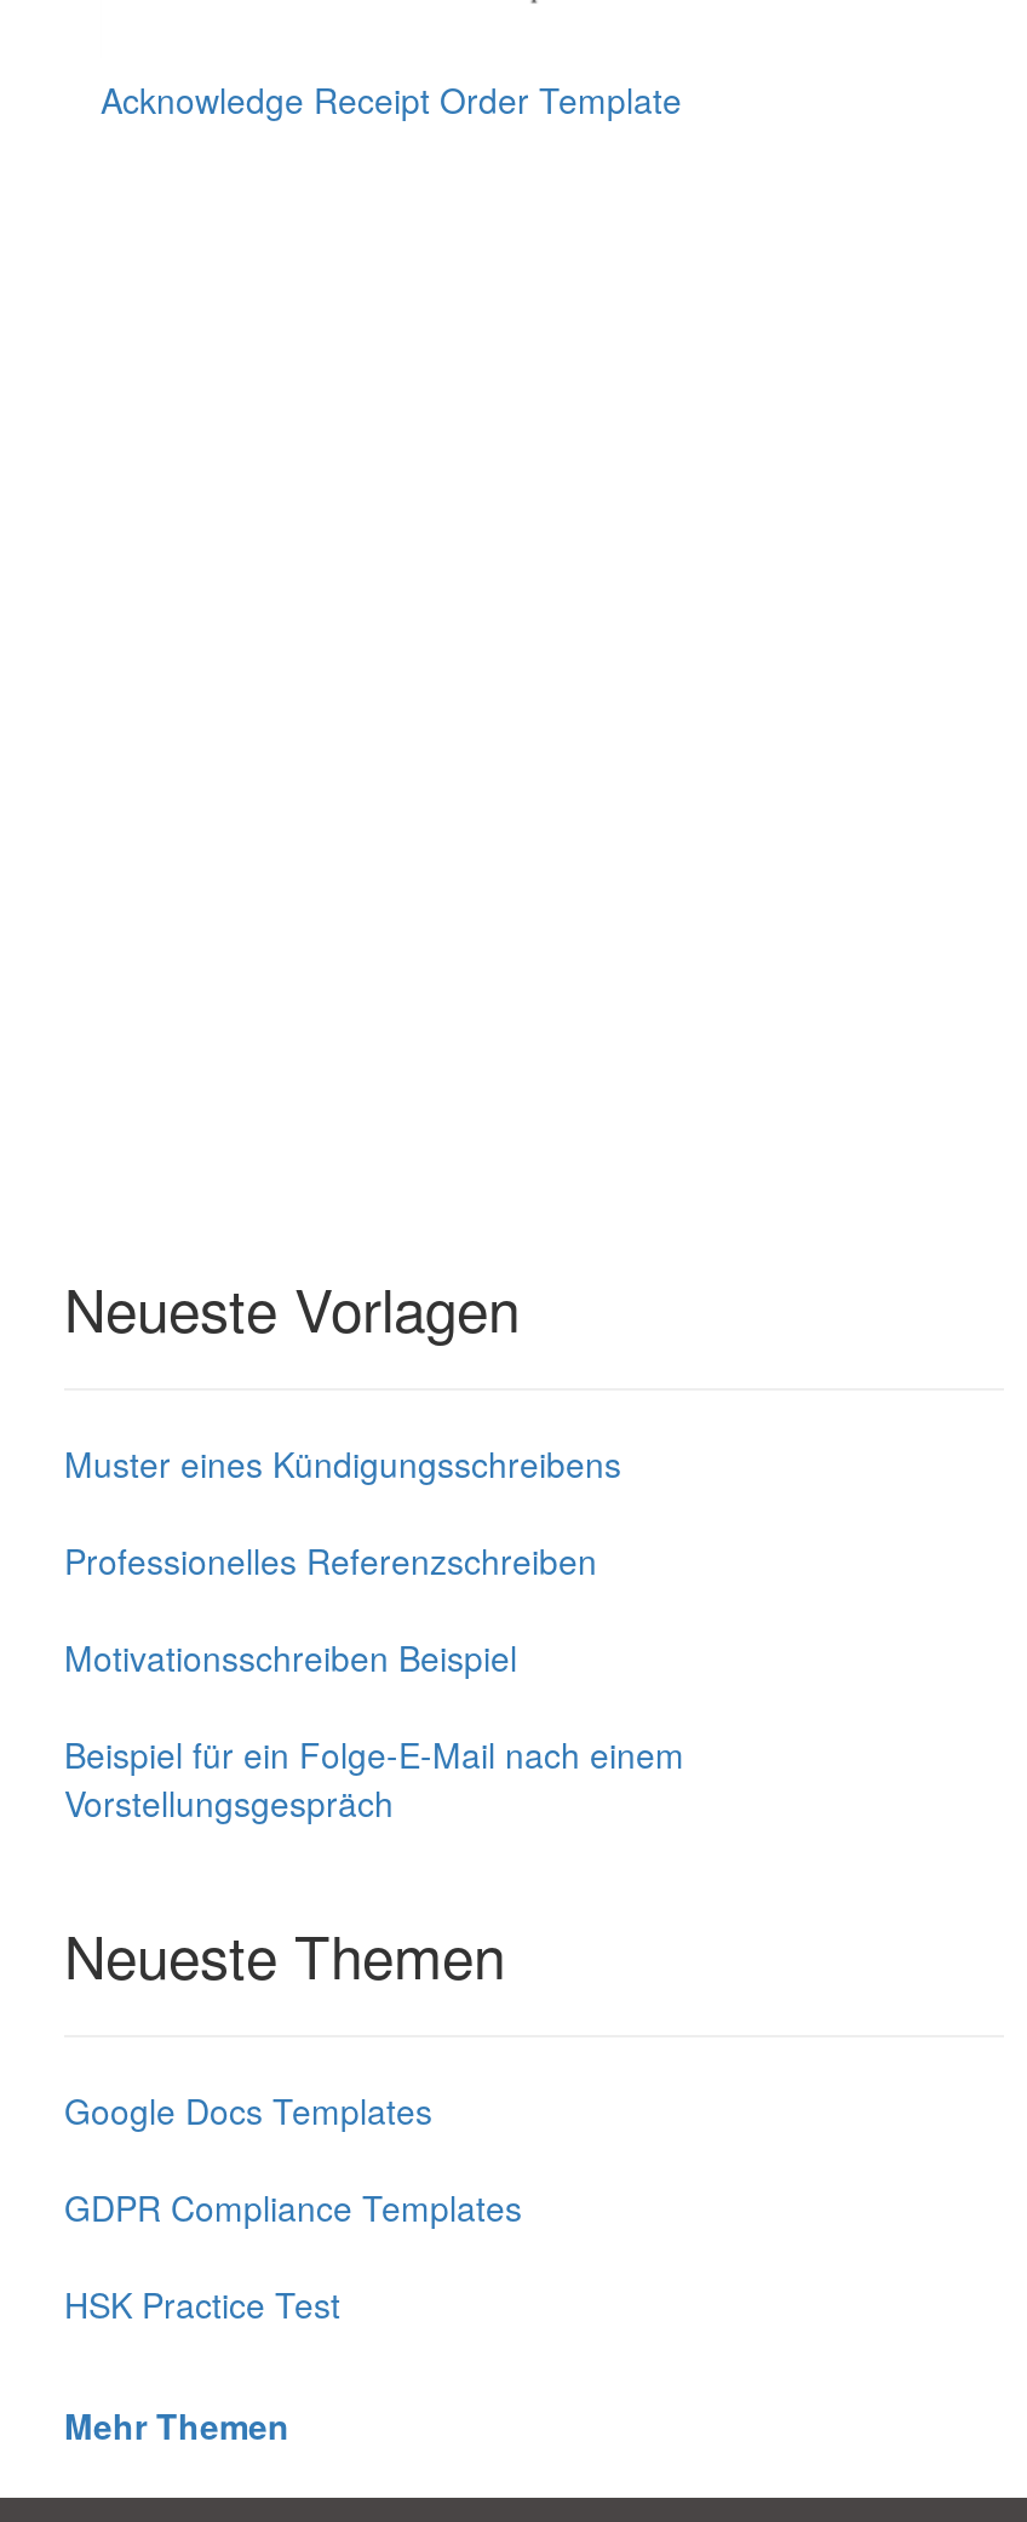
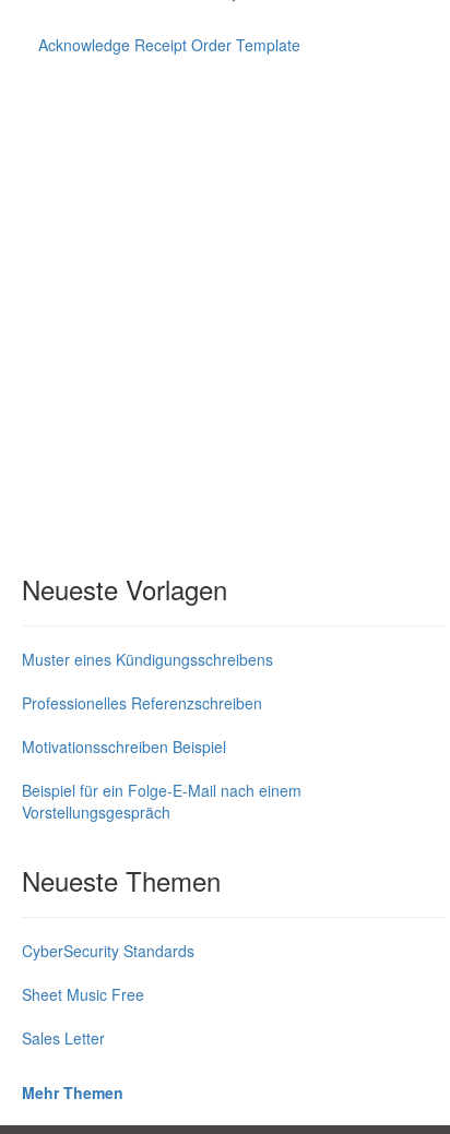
- Google Docs Templates
+ CyberSecurity Standards

- GDPR Compliance Templates
+ Sheet Music Free

- HSK Practice Test
+ Sales Letter
